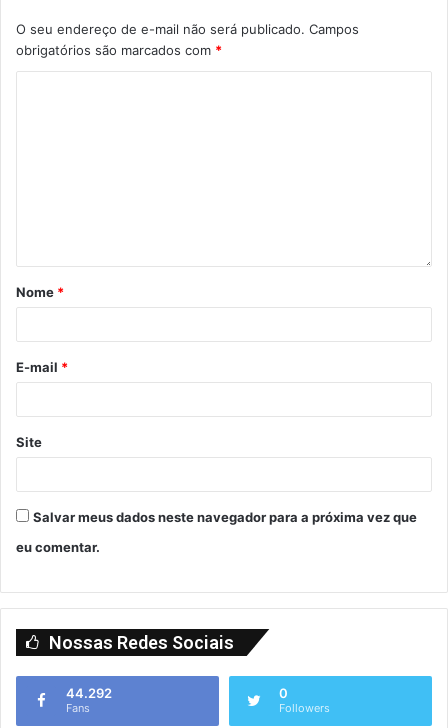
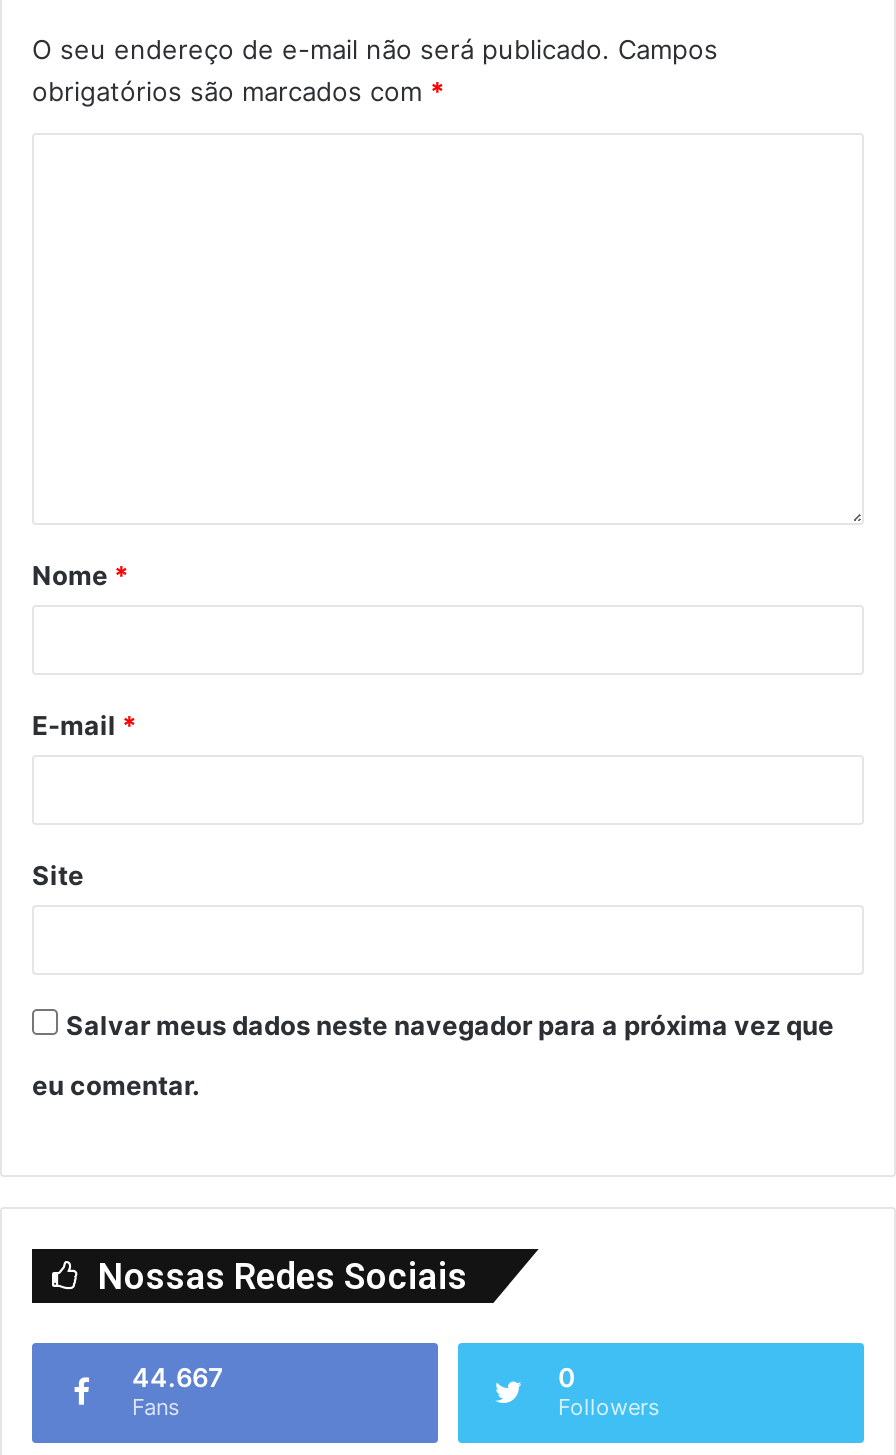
- 44.292
+ 44.667
